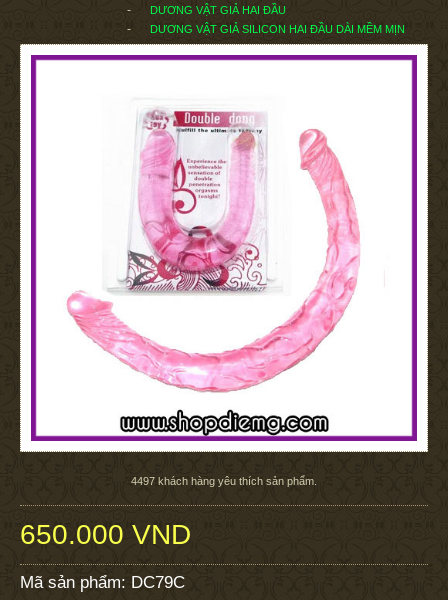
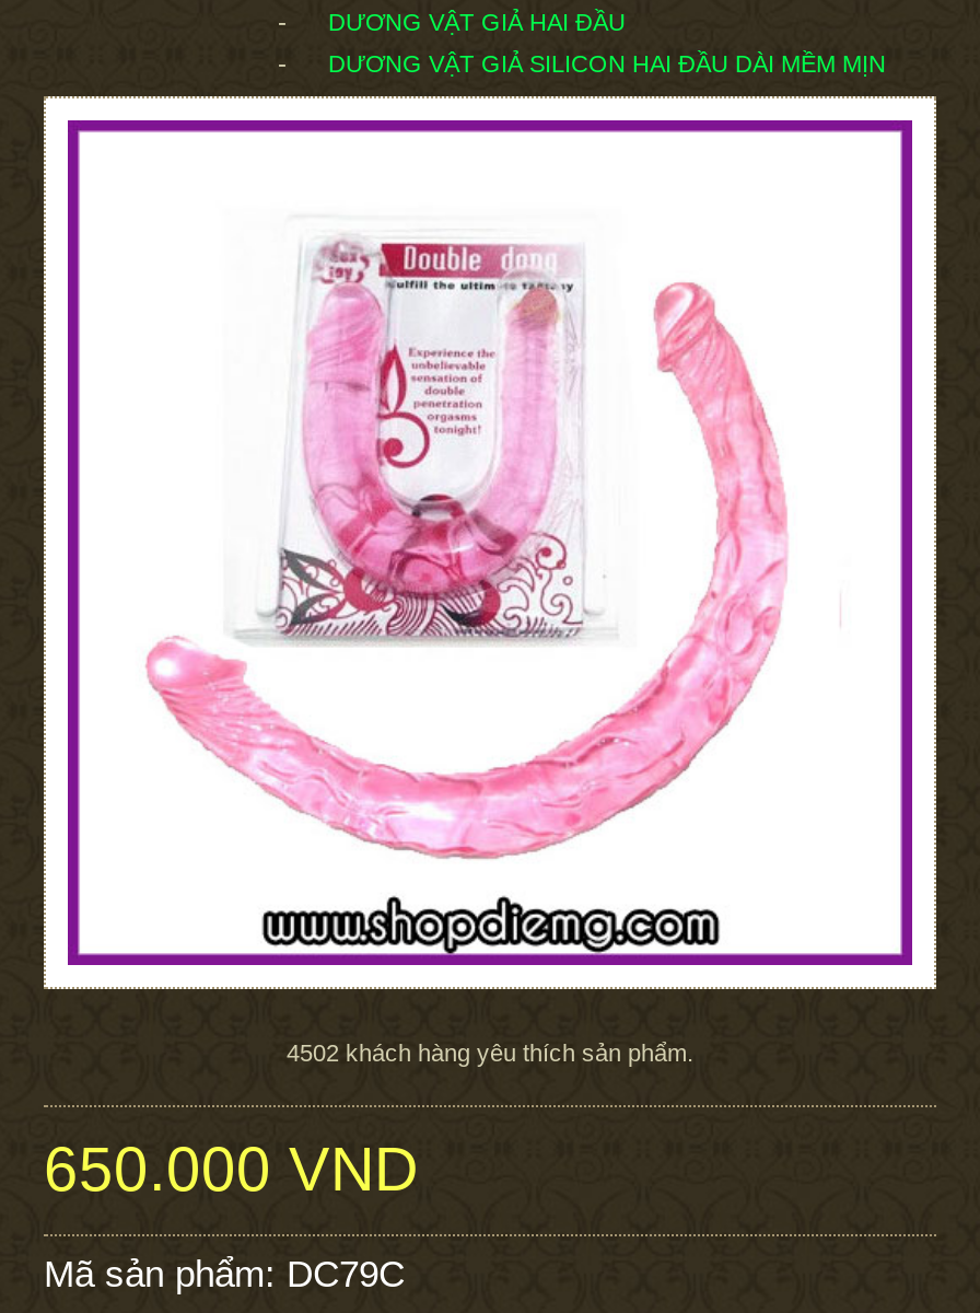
- 4497 khách hàng yêu thích sản phẩm.
+ 4502 khách hàng yêu thích sản phẩm.
